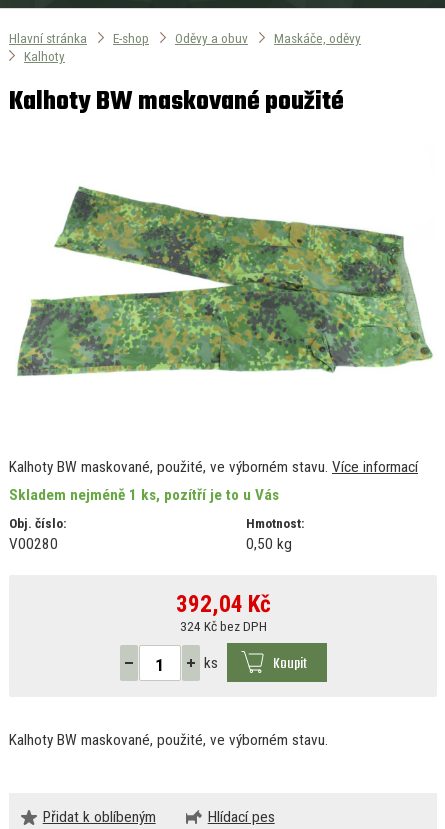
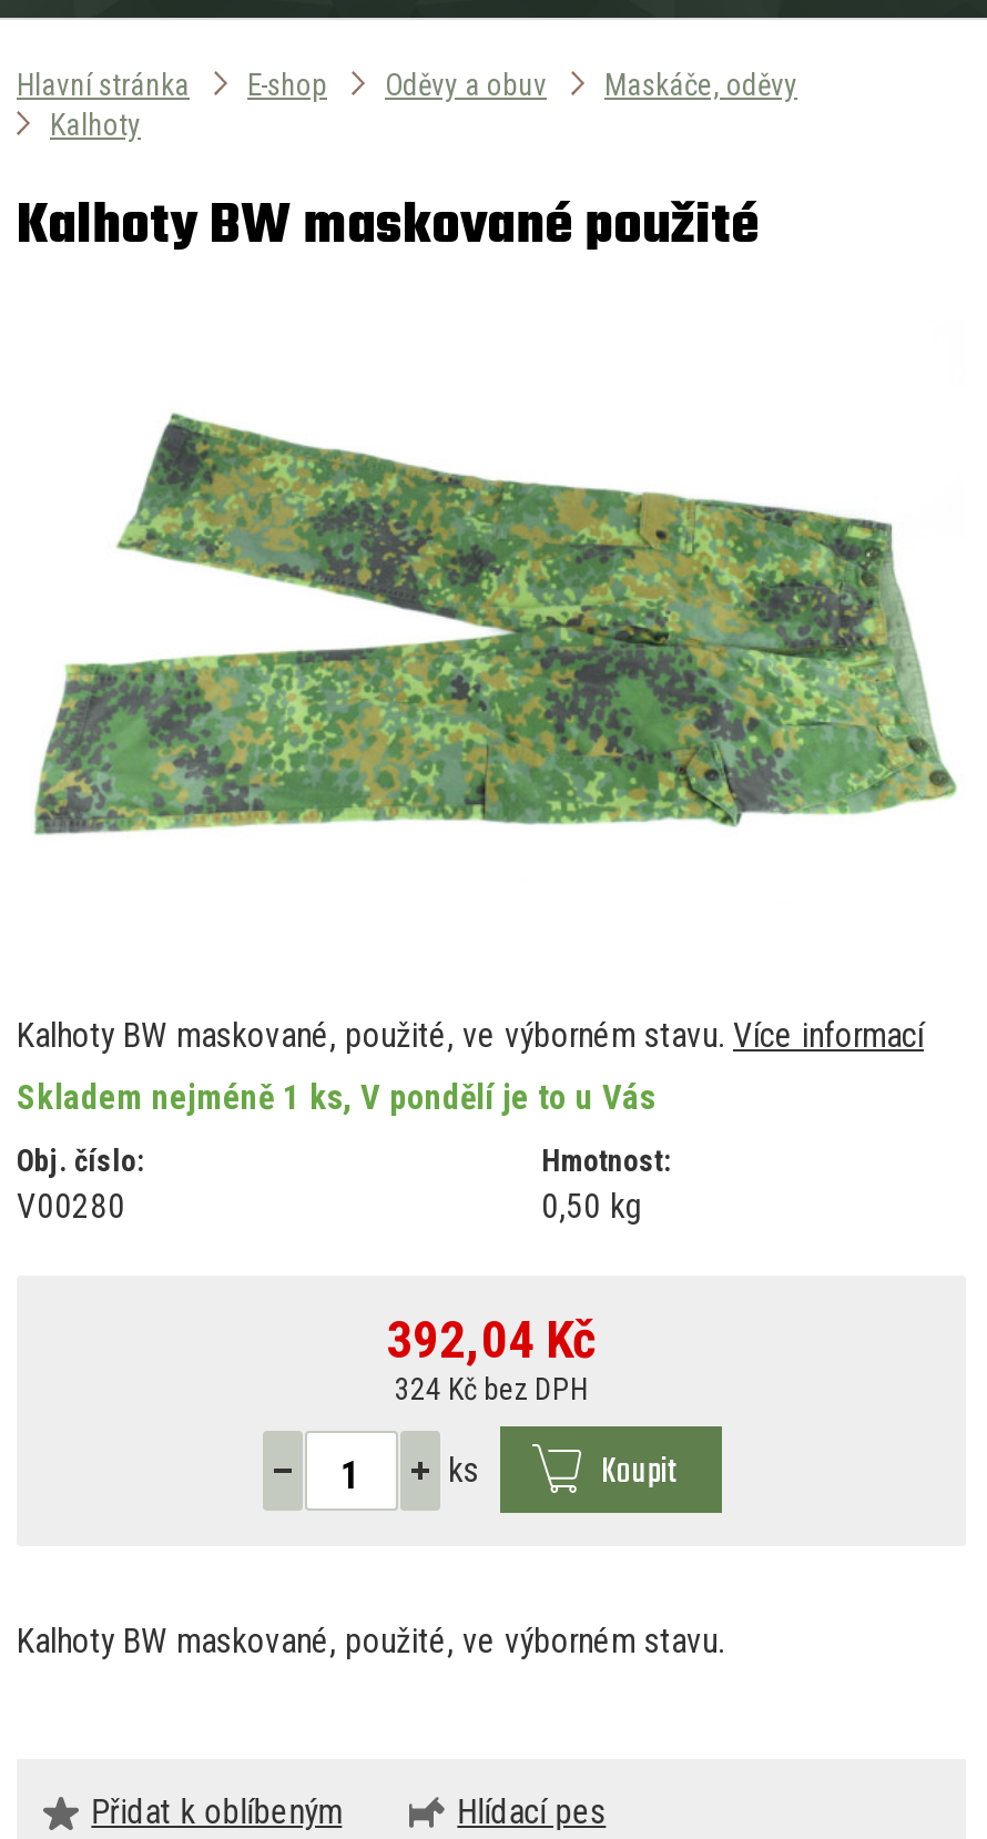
- Skladem nejméně 1 ks, pozítří je to u Vás
+ Skladem nejméně 1 ks, V pondělí je to u Vás
